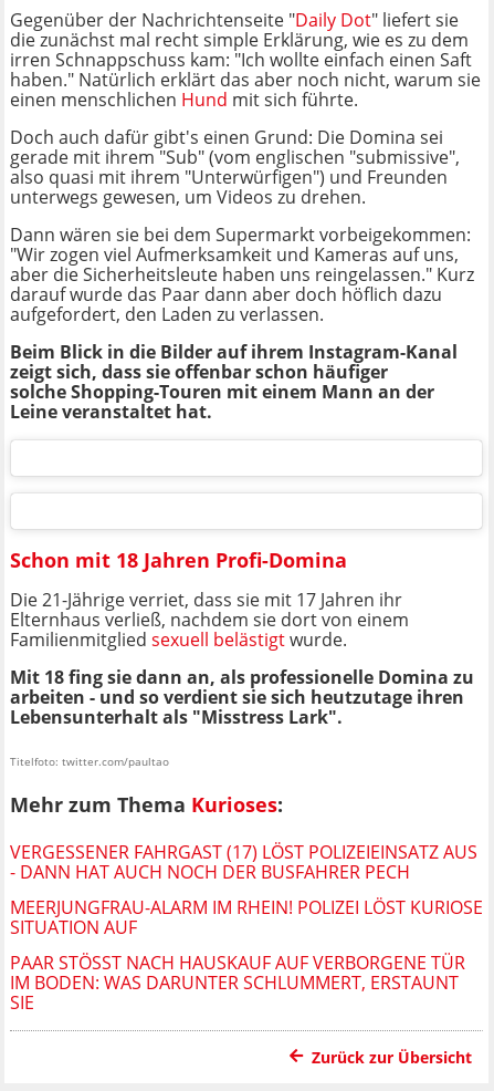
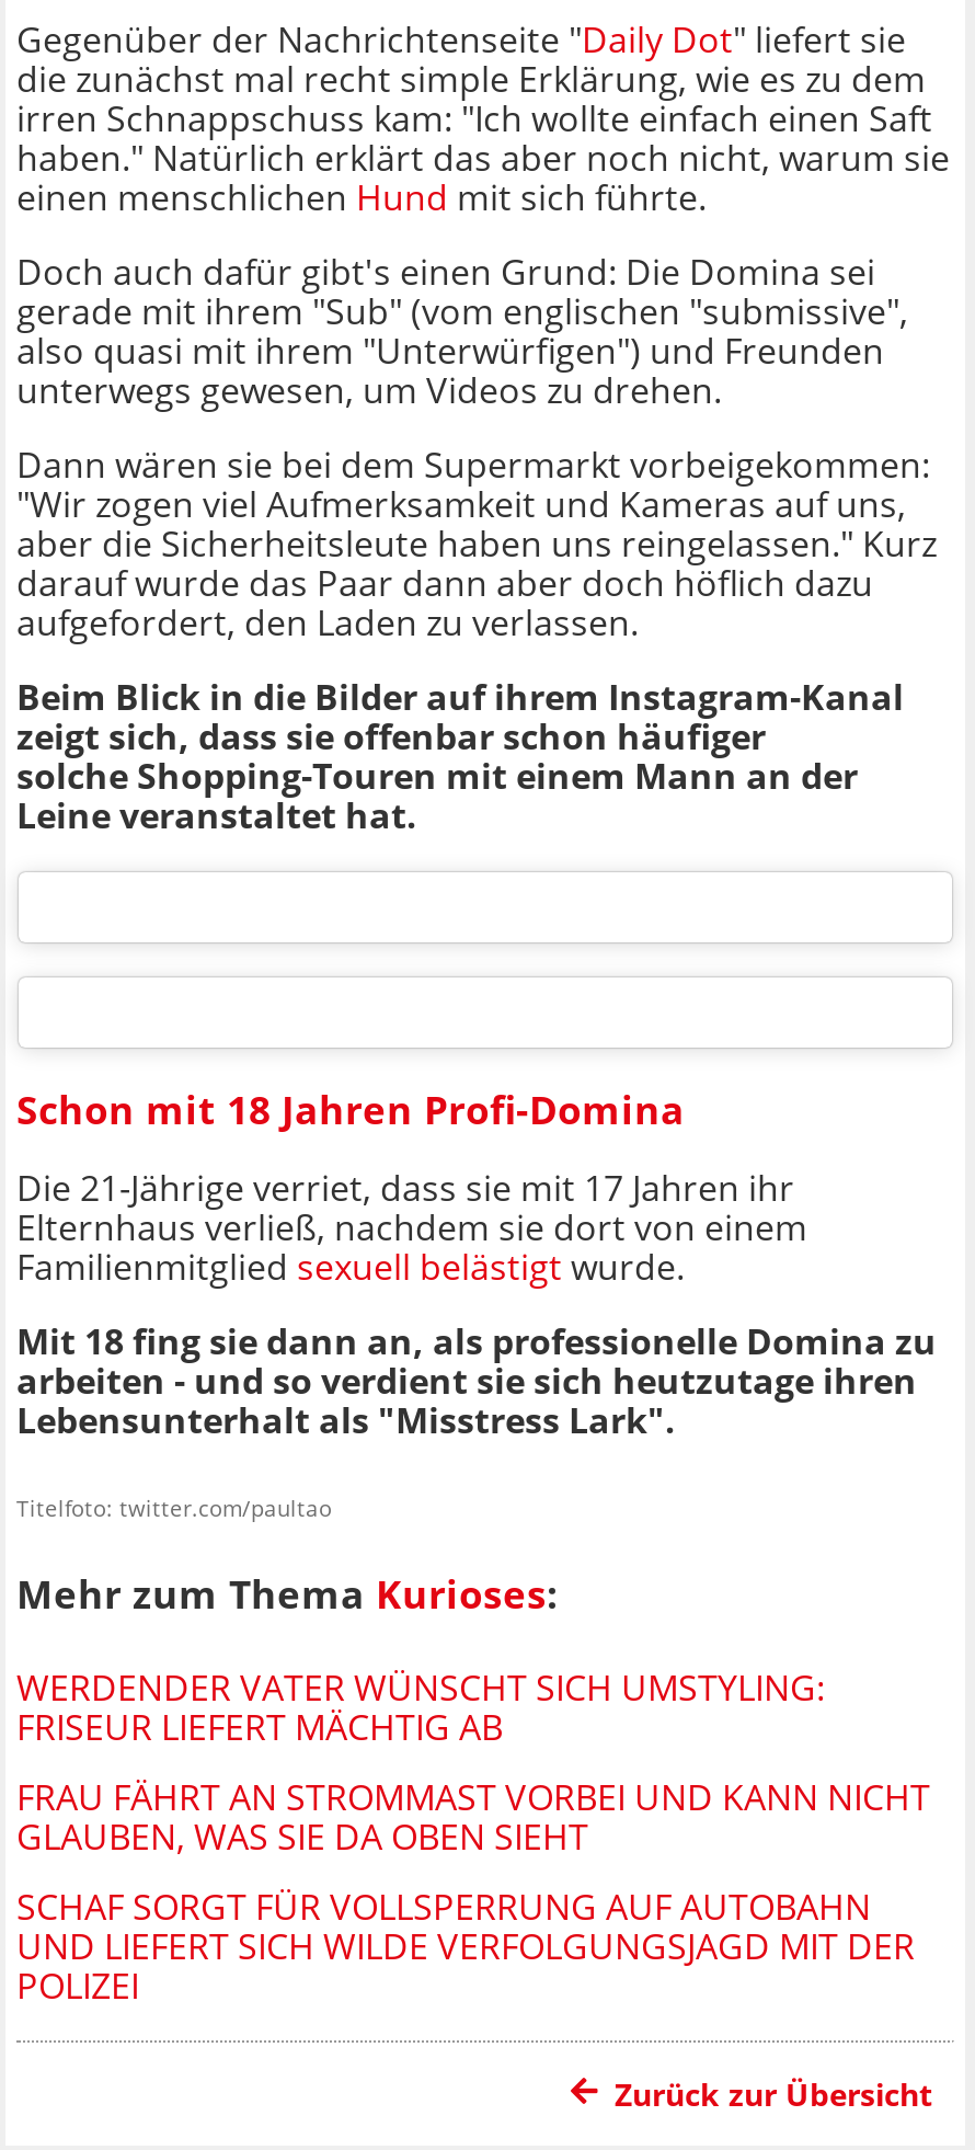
- VERGESSENER FAHRGAST (17) LÖST POLIZEIEINSATZ AUS
- - DANN HAT AUCH NOCH DER BUSFAHRER PECH
+ WERDENDER VATER WÜNSCHT SICH UMSTYLING:
+ FRISEUR LIEFERT MÄCHTIG AB

- MEERJUNGFRAU-ALARM IM RHEIN! POLIZEI LÖST KURIOSE
- SITUATION AUF
+ FRAU FÄHRT AN STROMMAST VORBEI UND KANN NICHT
+ GLAUBEN, WAS SIE DA OBEN SIEHT

- PAAR STÖSST NACH HAUSKAUF AUF VERBORGENE TÜR I
- M BODEN: WAS DARUNTER SCHLUMMERT, ERSTAUNT S
- IE
+ SCHAF SORGT FÜR VOLLSPERRUNG AUF AUTOBAHN
+ UND LIEFERT SICH WILDE VERFOLGUNGSJAGD MIT DER
+ POLIZEI
